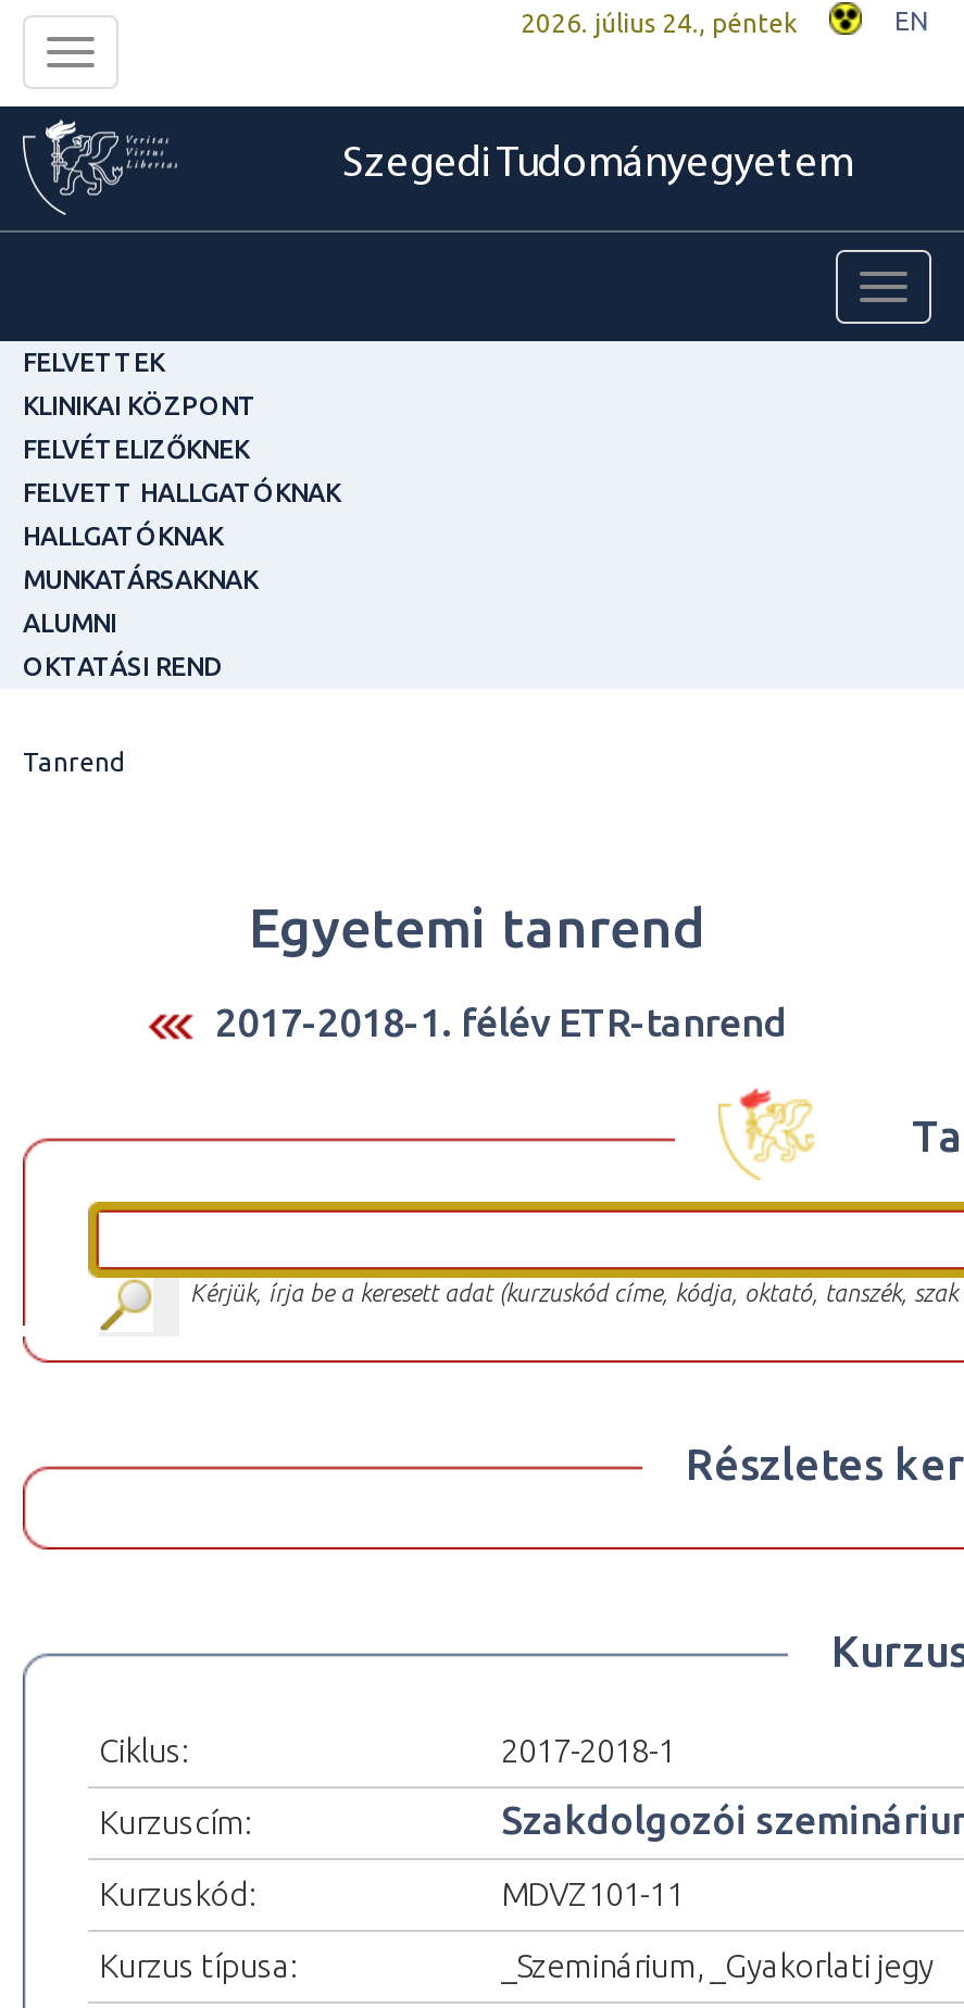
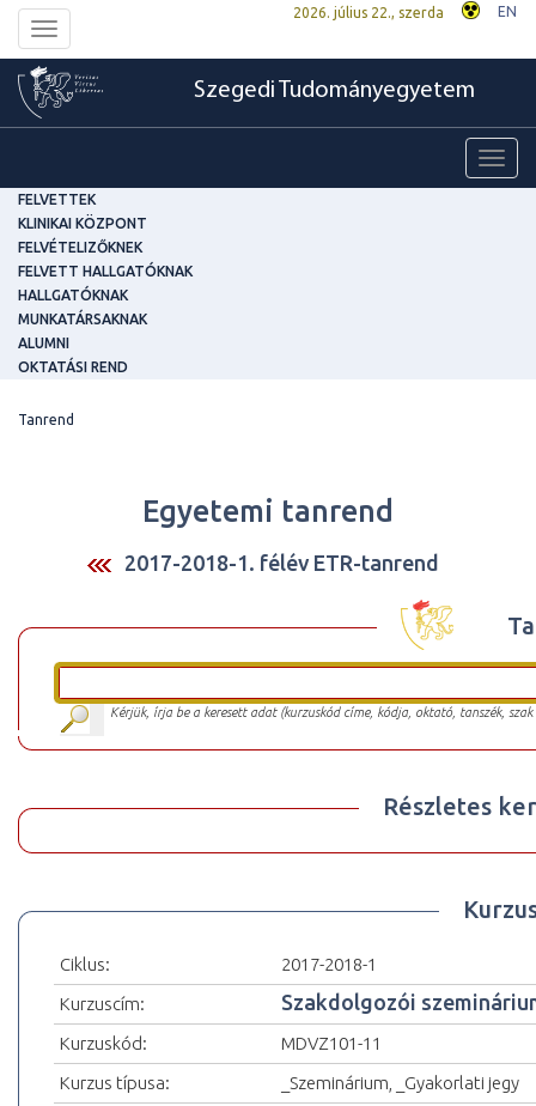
- 2026. július 24., péntek
+ 2026. július 22., szerda
